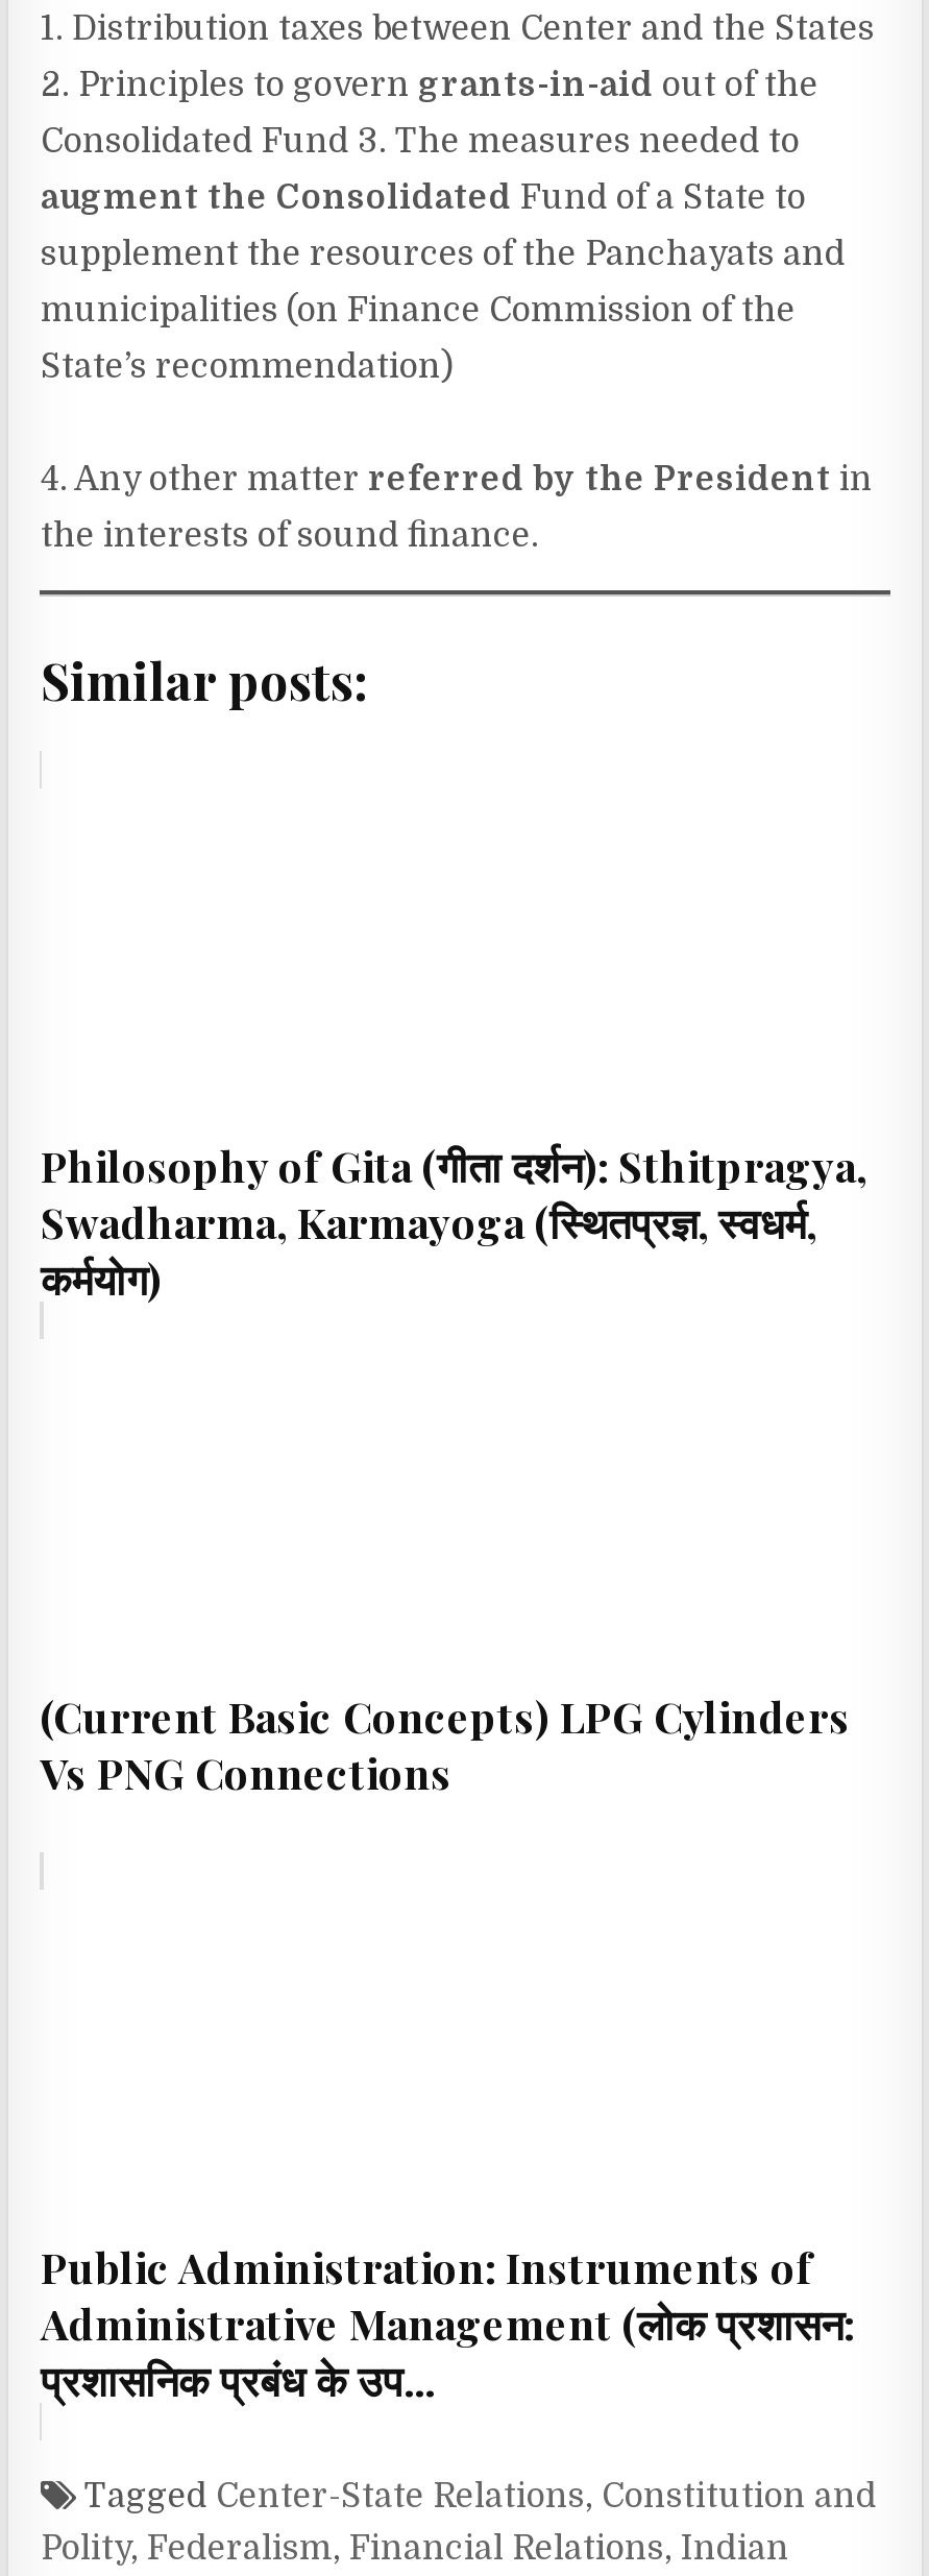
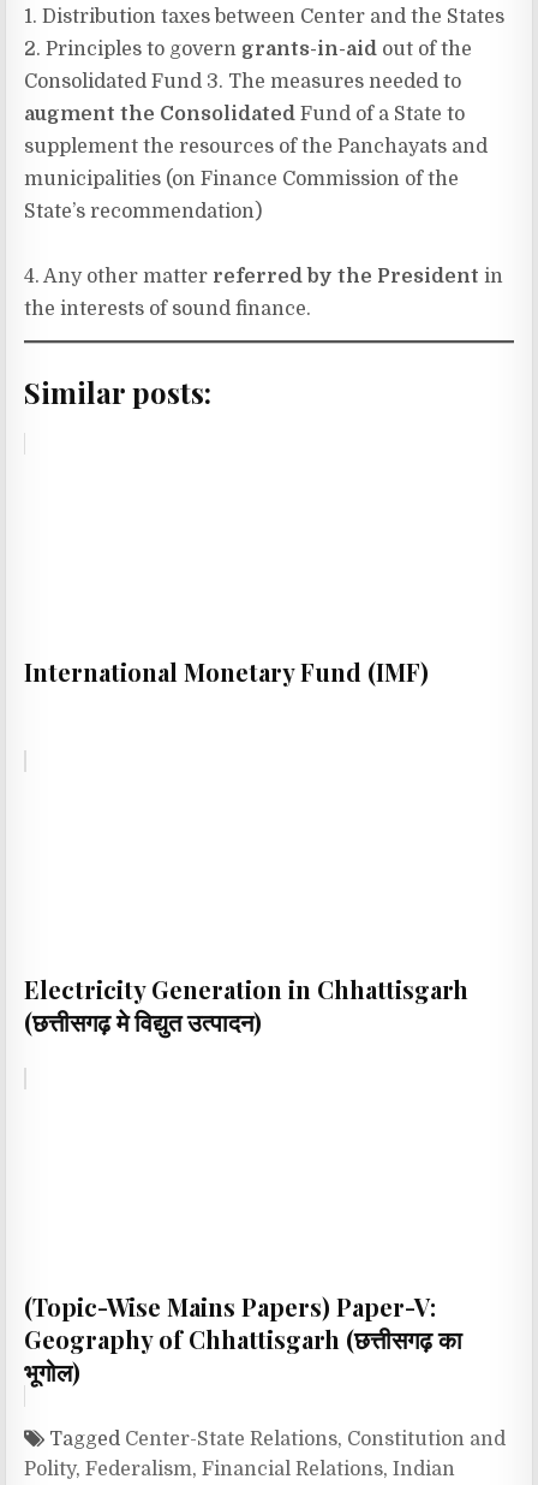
- Philosophy of Gita (गीता दर्शन): Sthitpragya,
- Swadharma, Karmayoga (स्थितप्रज्ञ, स्वधर्म,
- कर्मयोग)
+ International Monetary Fund (IMF)

- (Current Basic Concepts) LPG Cylinders
- Vs PNG Connections
+ Electricity Generation in Chhattisgarh
+ (छत्तीसगढ़ मे विद्युत उत्पादन)

- Public Administration: Instruments of
- Administrative Management (लोक प्रशासन:
- प्रशासनिक प्रबंध के उप...
+ (Topic-Wise Mains Papers) Paper-V:
+ Geography of Chhattisgarh (छत्तीसगढ़ का
+ भूगोल)
